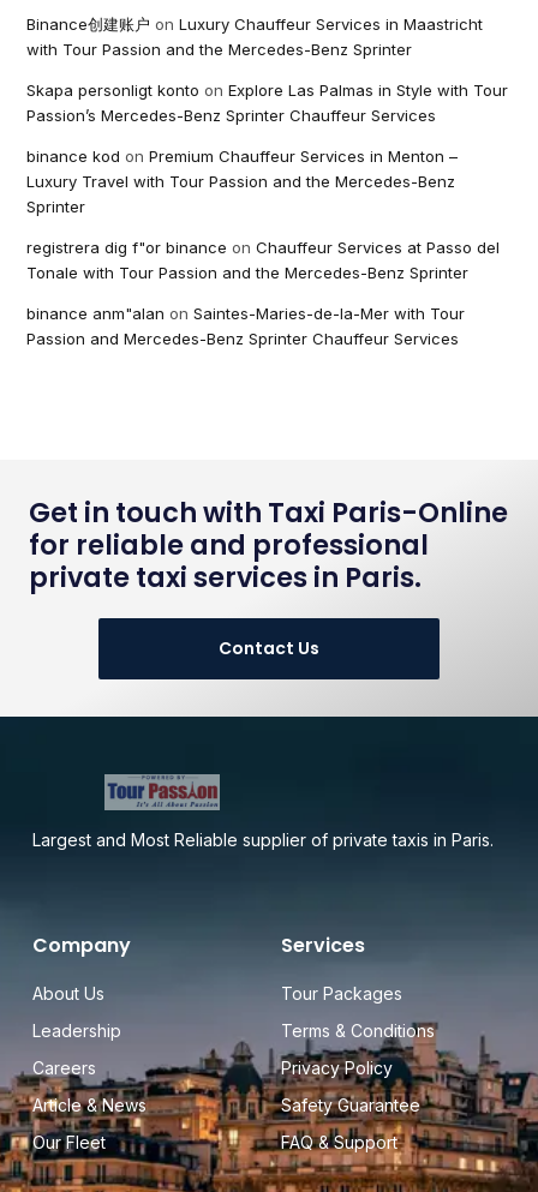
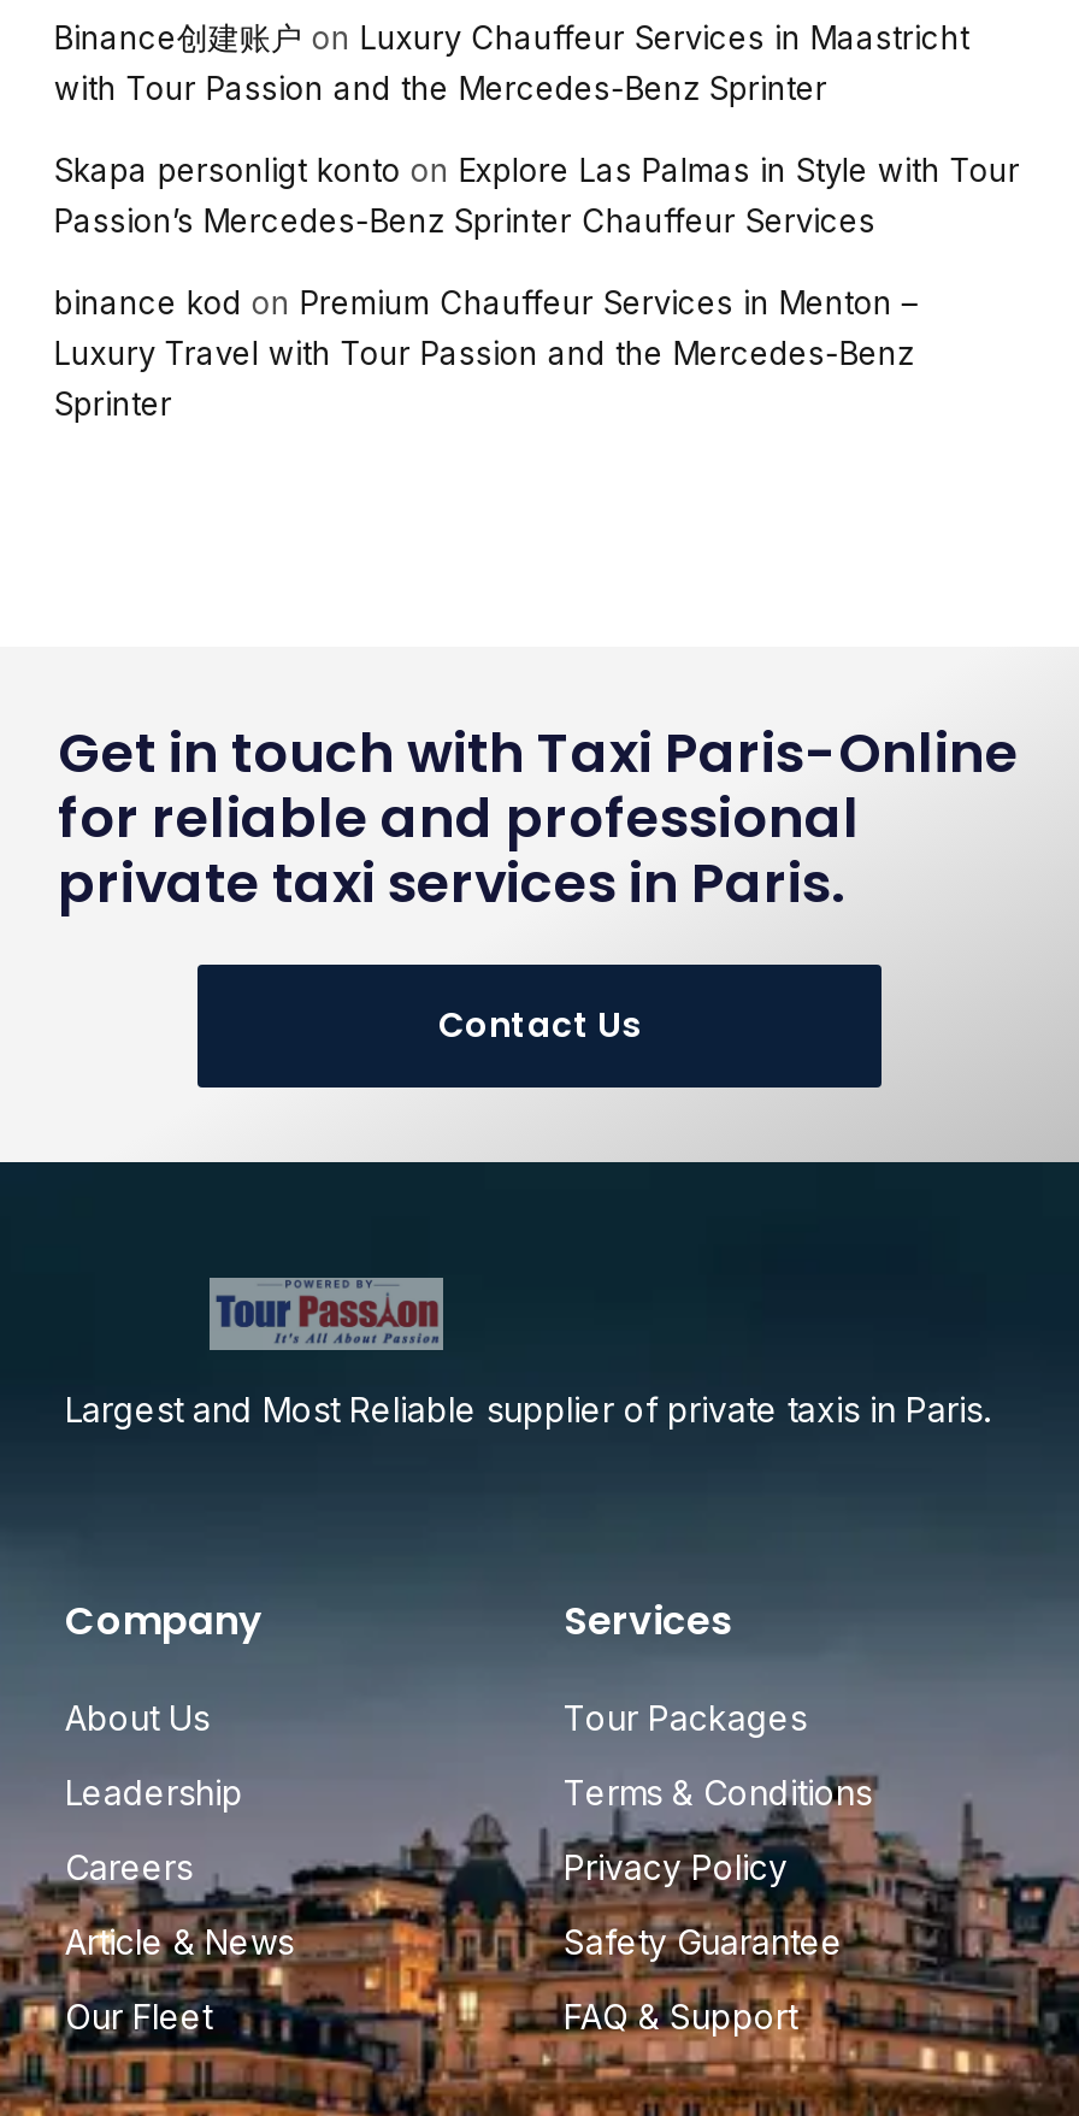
- registrera dig f"or binance on Chauffeur Services at Passo del
- Tonale with Tour Passion and the Mercedes-Benz Sprinter
- binance anm"alan on Saintes-Maries-de-la-Mer with Tour
- Passion and Mercedes-Benz Sprinter Chauffeur Services
